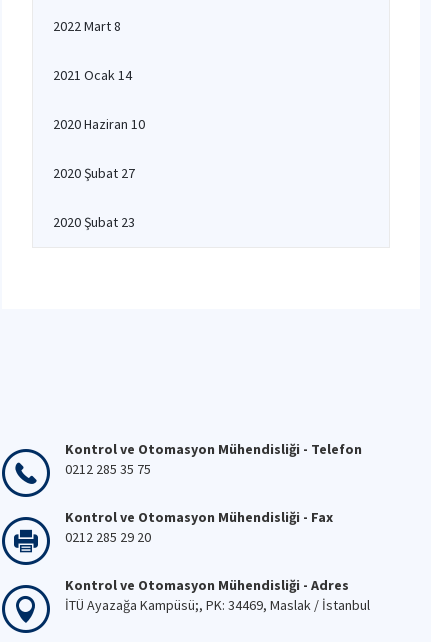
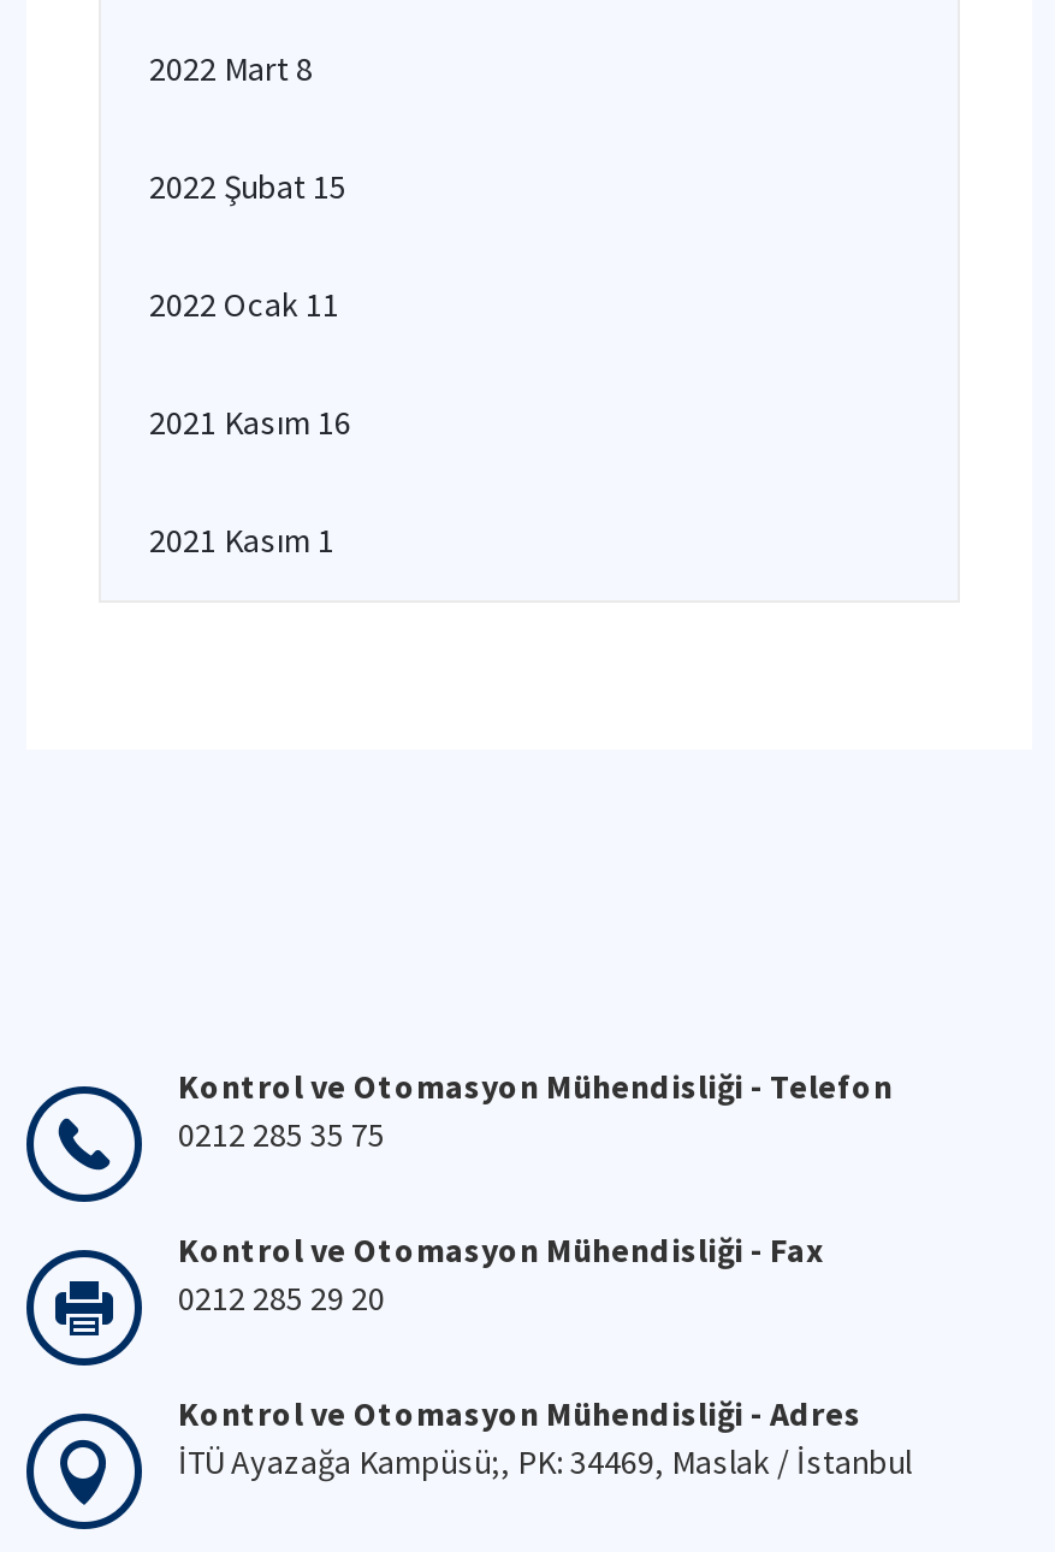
- 2021 Ocak 14
+ 2022 Şubat 15

- 2020 Haziran 10
+ 2022 Ocak 11

- 2020 Şubat 27
+ 2021 Kasım 16

- 2020 Şubat 23
+ 2021 Kasım 1
